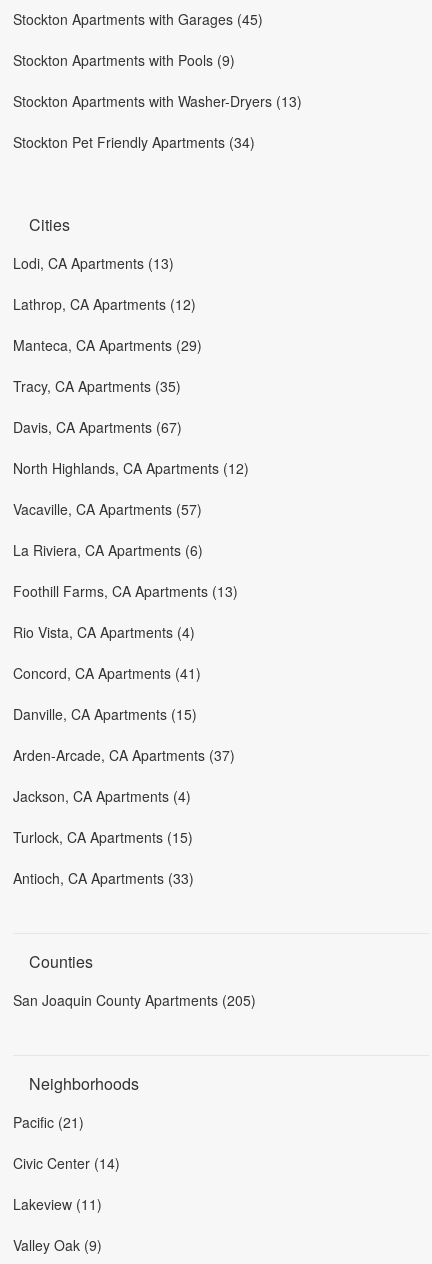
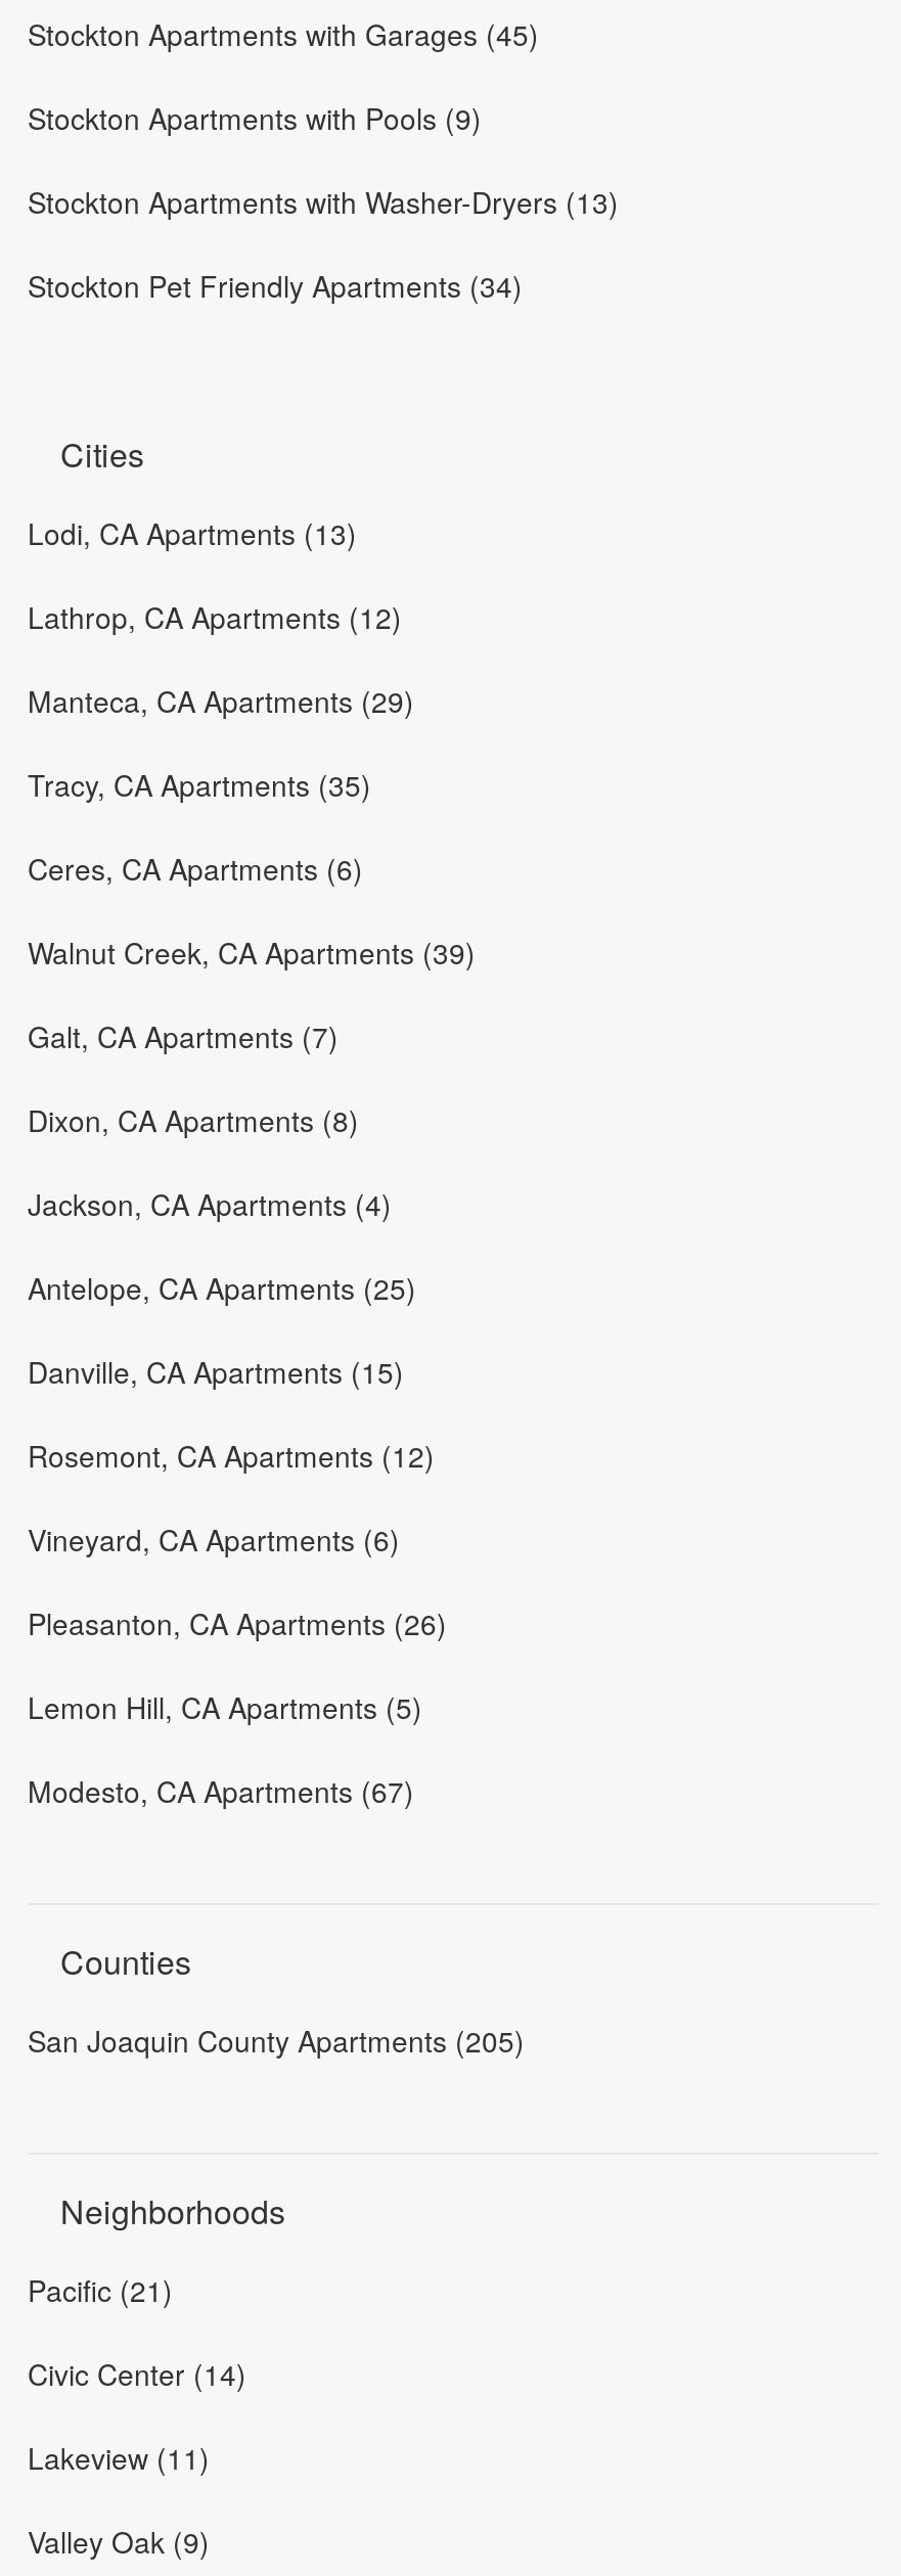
- Davis, CA Apartments (67)
- North Highlands, CA Apartments (12)
- Vacaville, CA Apartments (57)
- La Riviera, CA Apartments (6)
- Foothill Farms, CA Apartments (13)
- Rio Vista, CA Apartments (4)
- Concord, CA Apartments (41)
+ Ceres, CA Apartments (6)
+ Walnut Creek, CA Apartments (39)
+ Galt, CA Apartments (7)
+ Dixon, CA Apartments (8)
+ Antelope, CA Apartments (25)

moved up: Danville, CA Apartments (15)

- Arden-Arcade, CA Apartments (37)
- Turlock, CA Apartments (15)
- Antioch, CA Apartments (33)
+ Rosemont, CA Apartments (12)
+ Vineyard, CA Apartments (6)
+ Pleasanton, CA Apartments (26)
+ Lemon Hill, CA Apartments (5)
+ Modesto, CA Apartments (67)

moved up: Jackson, CA Apartments (4)
